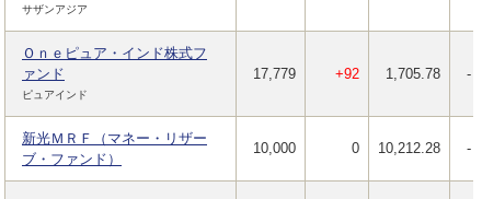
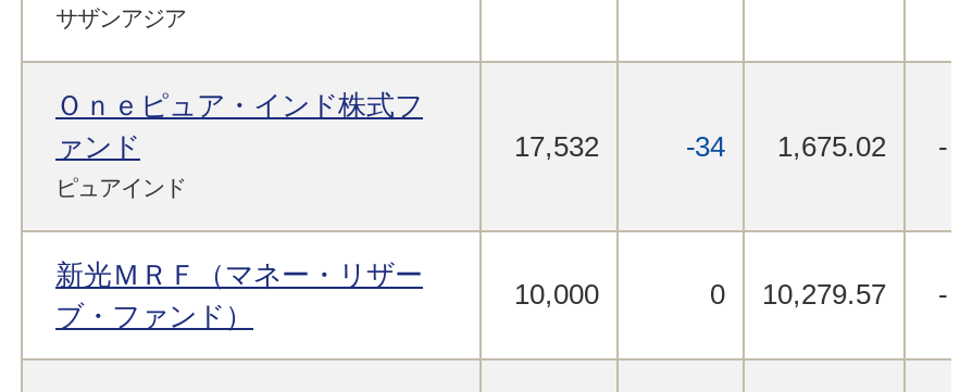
- 17,779
+ 17,532

- +92
+ -34

- 1,705.78
+ 1,675.02

- 10,212.28
+ 10,279.57
